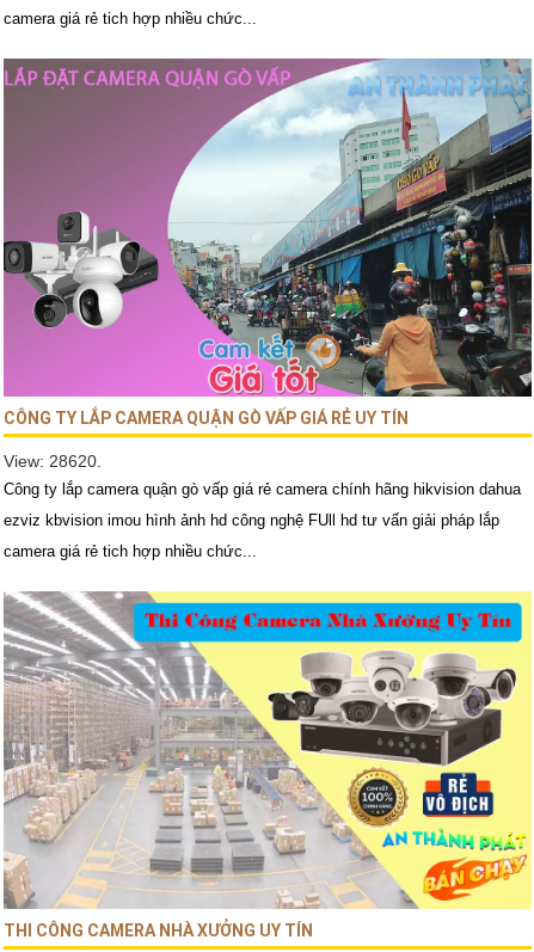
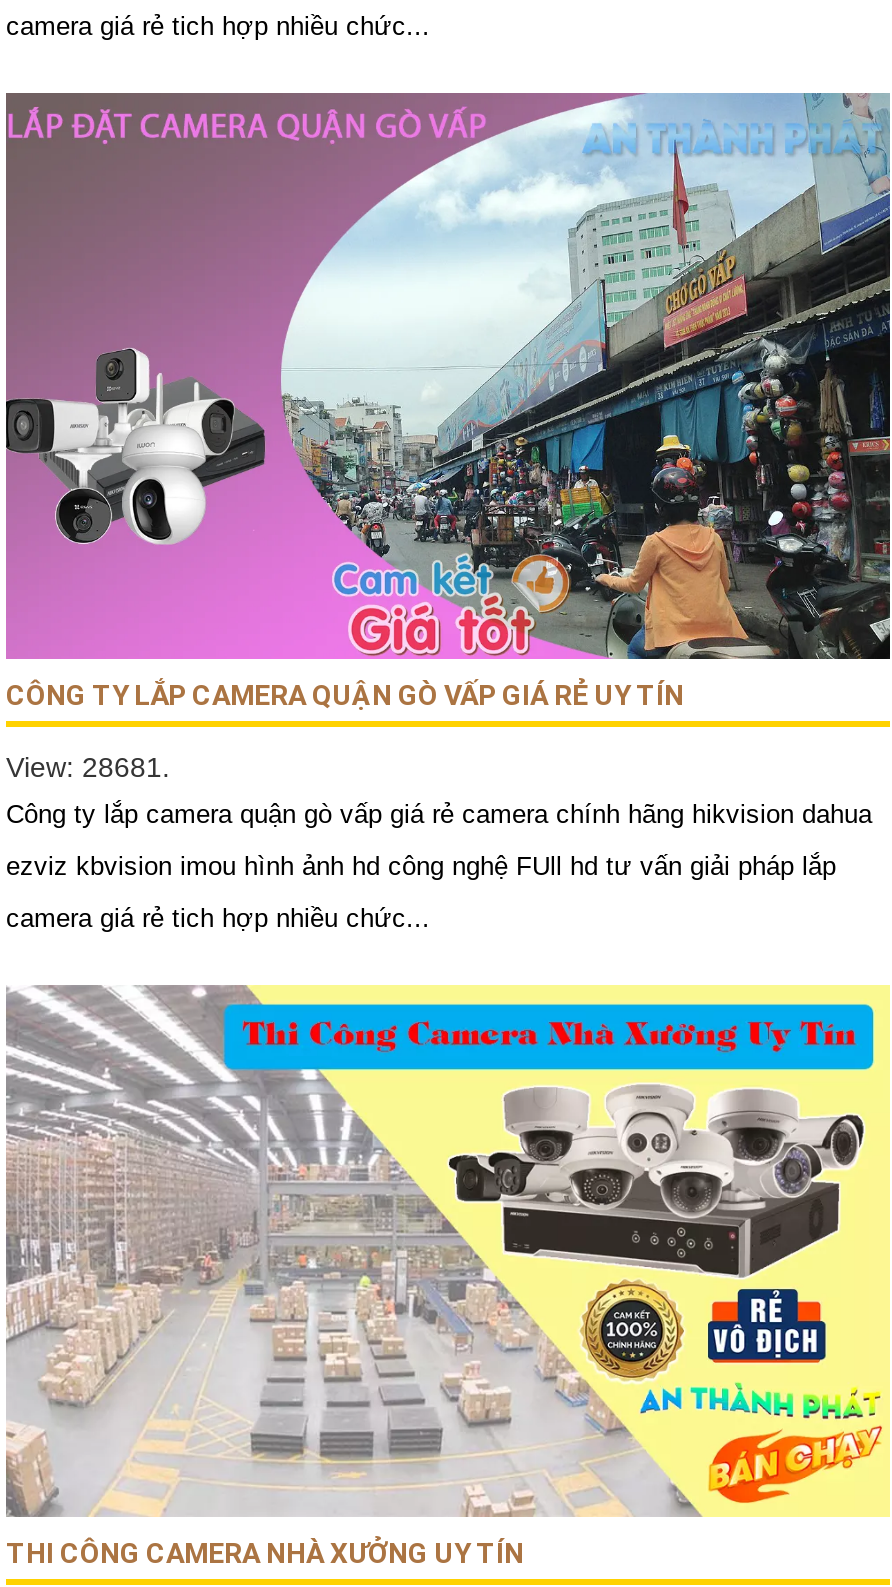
- View: 28620.
+ View: 28681.
